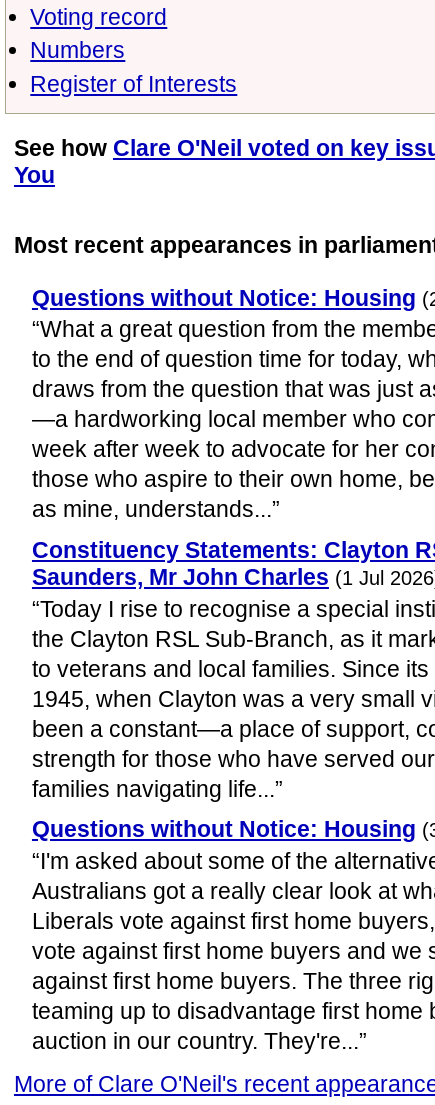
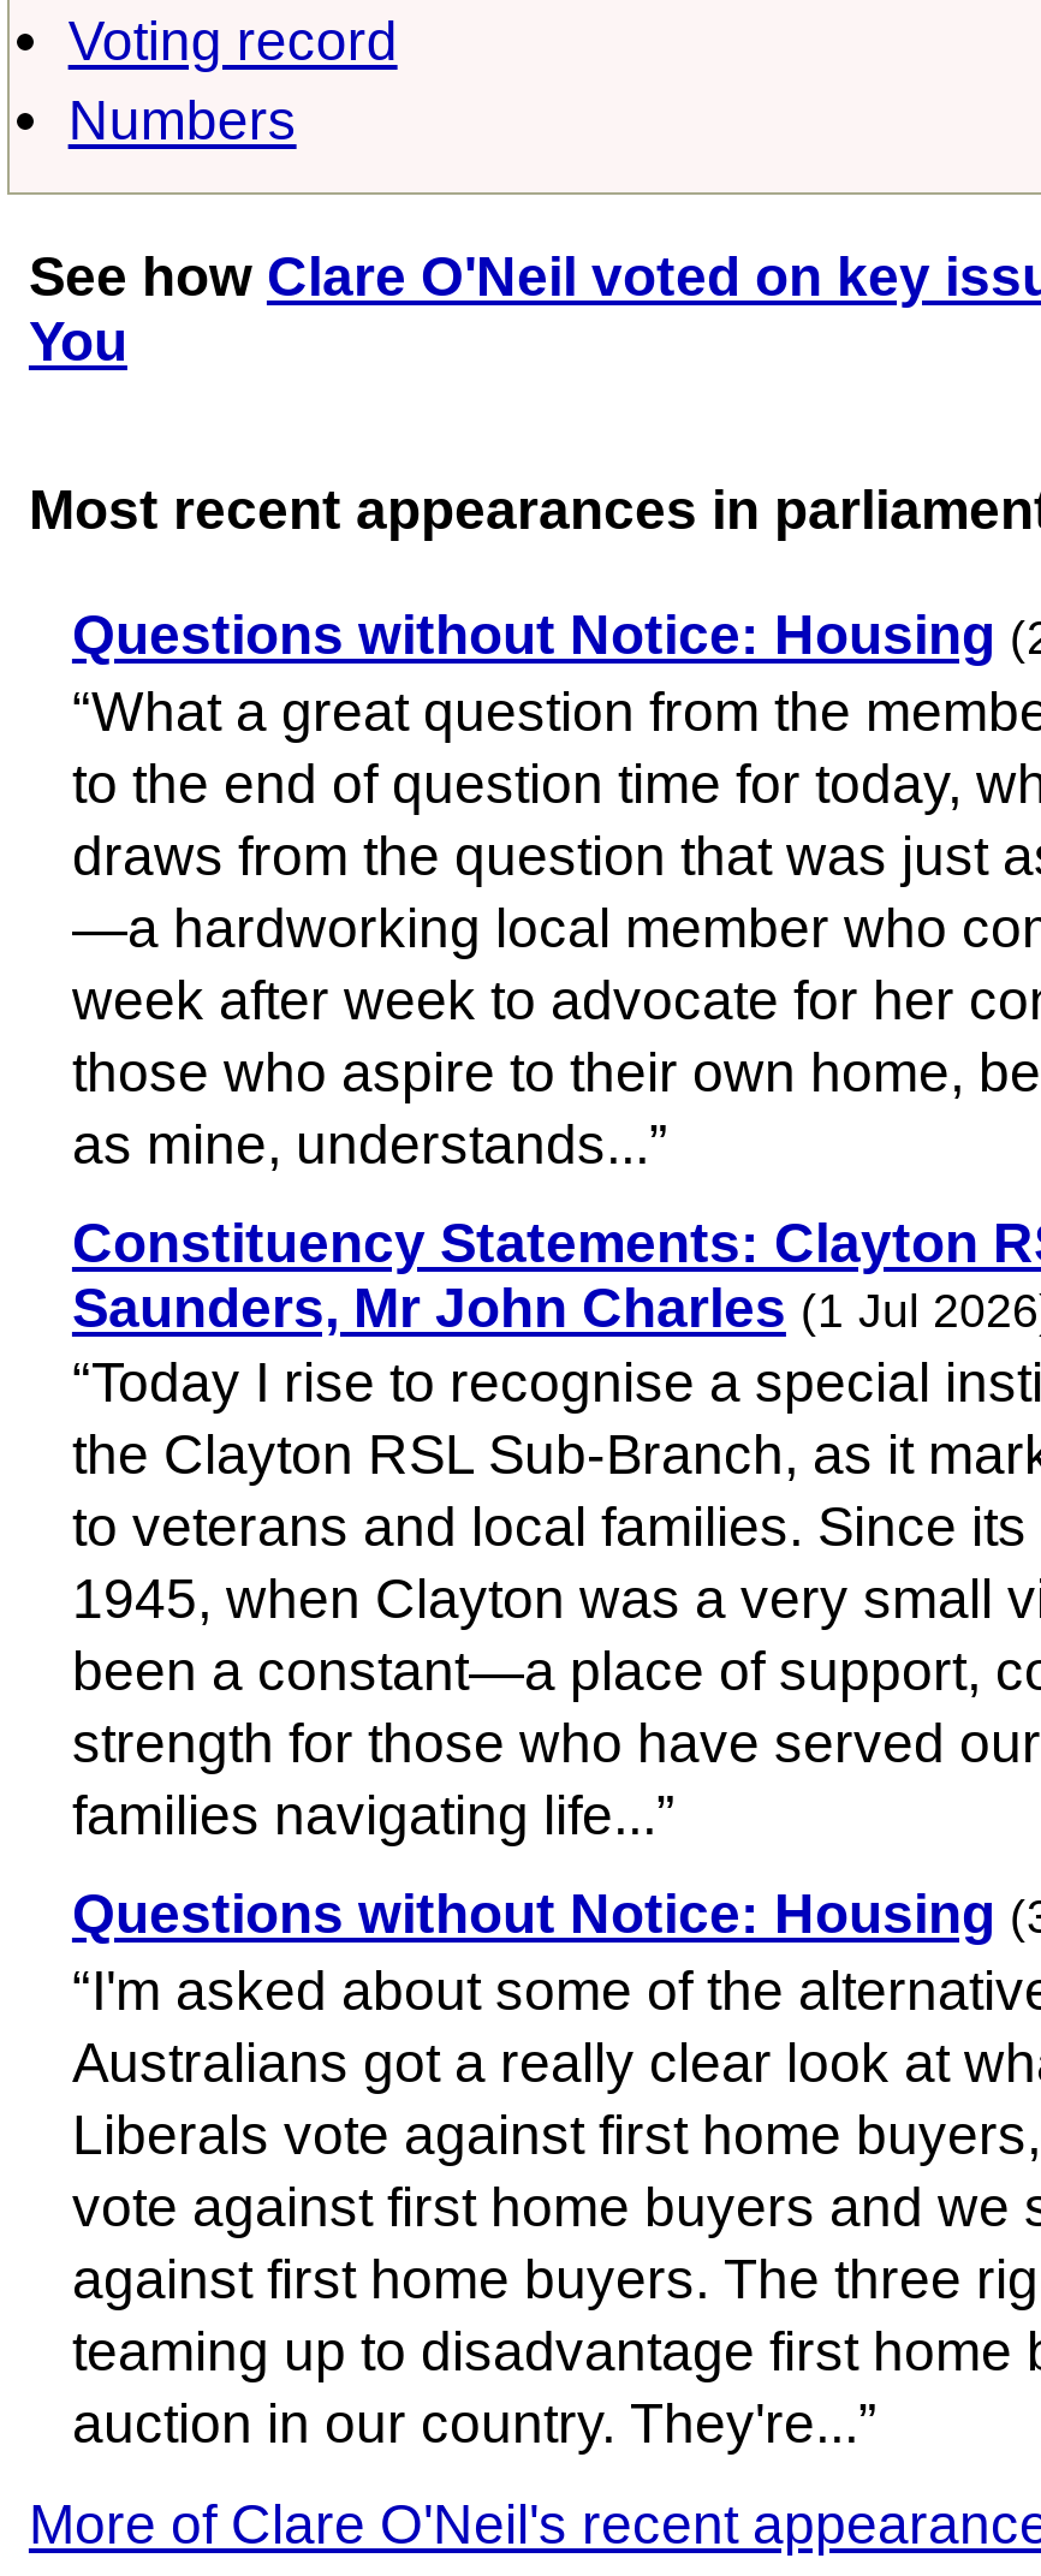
- Register of Interests
